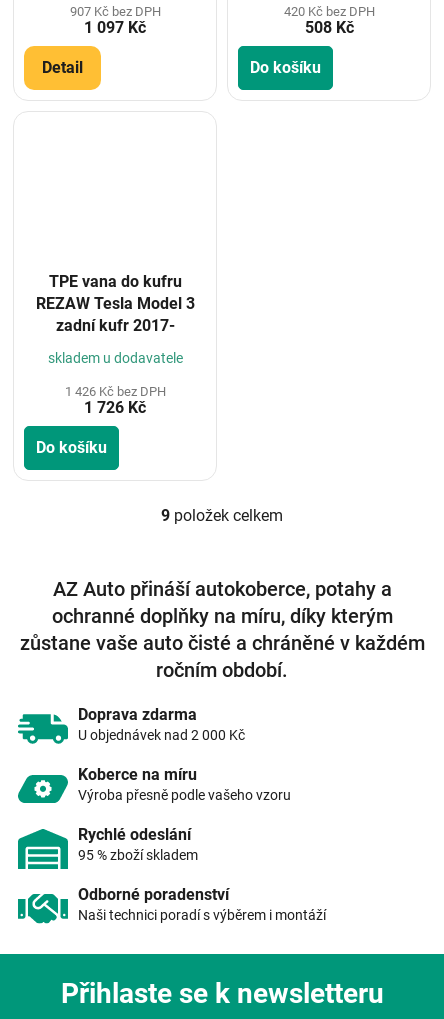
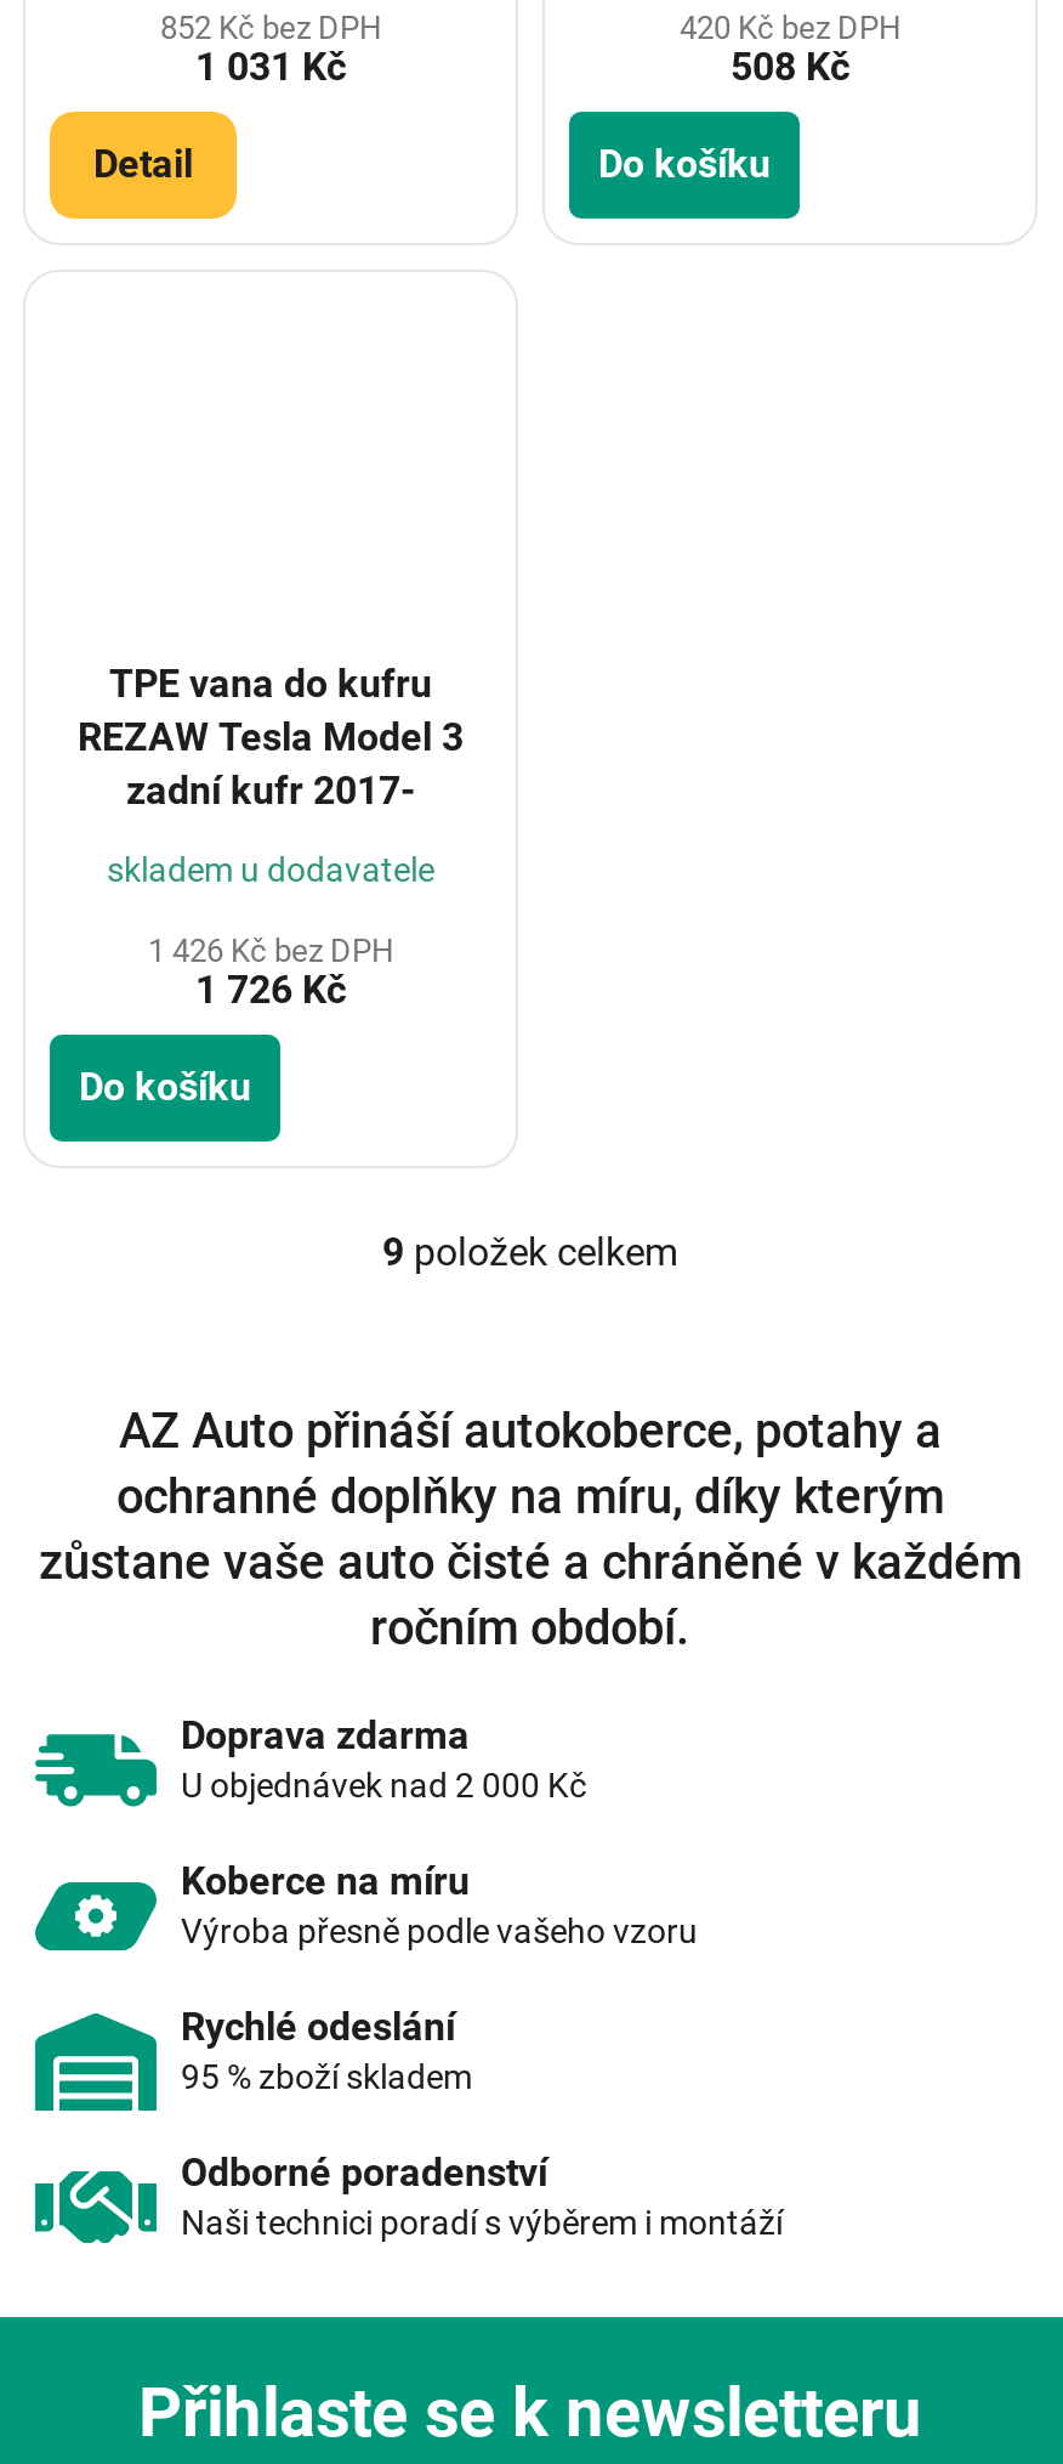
- 907 Kč bez DPH
+ 852 Kč bez DPH

- 1 097 Kč
+ 1 031 Kč
